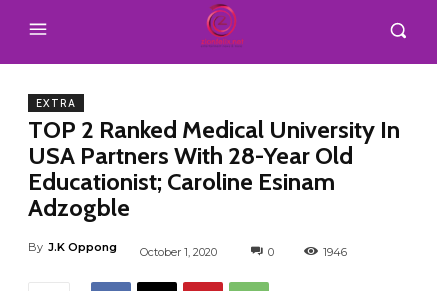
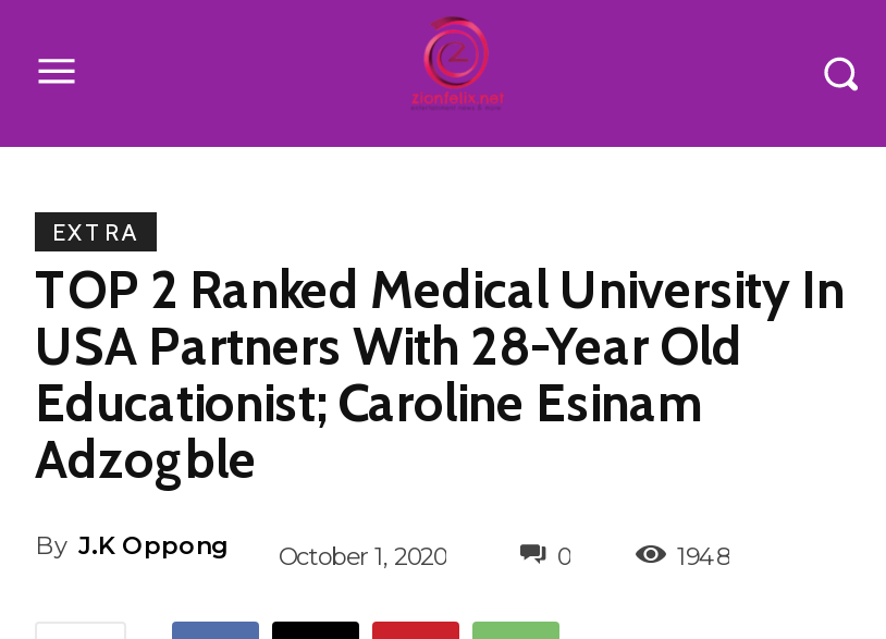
- 1946
+ 1948
